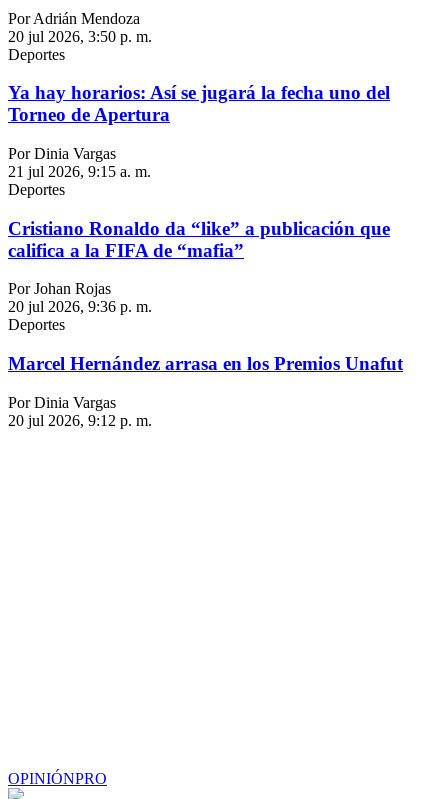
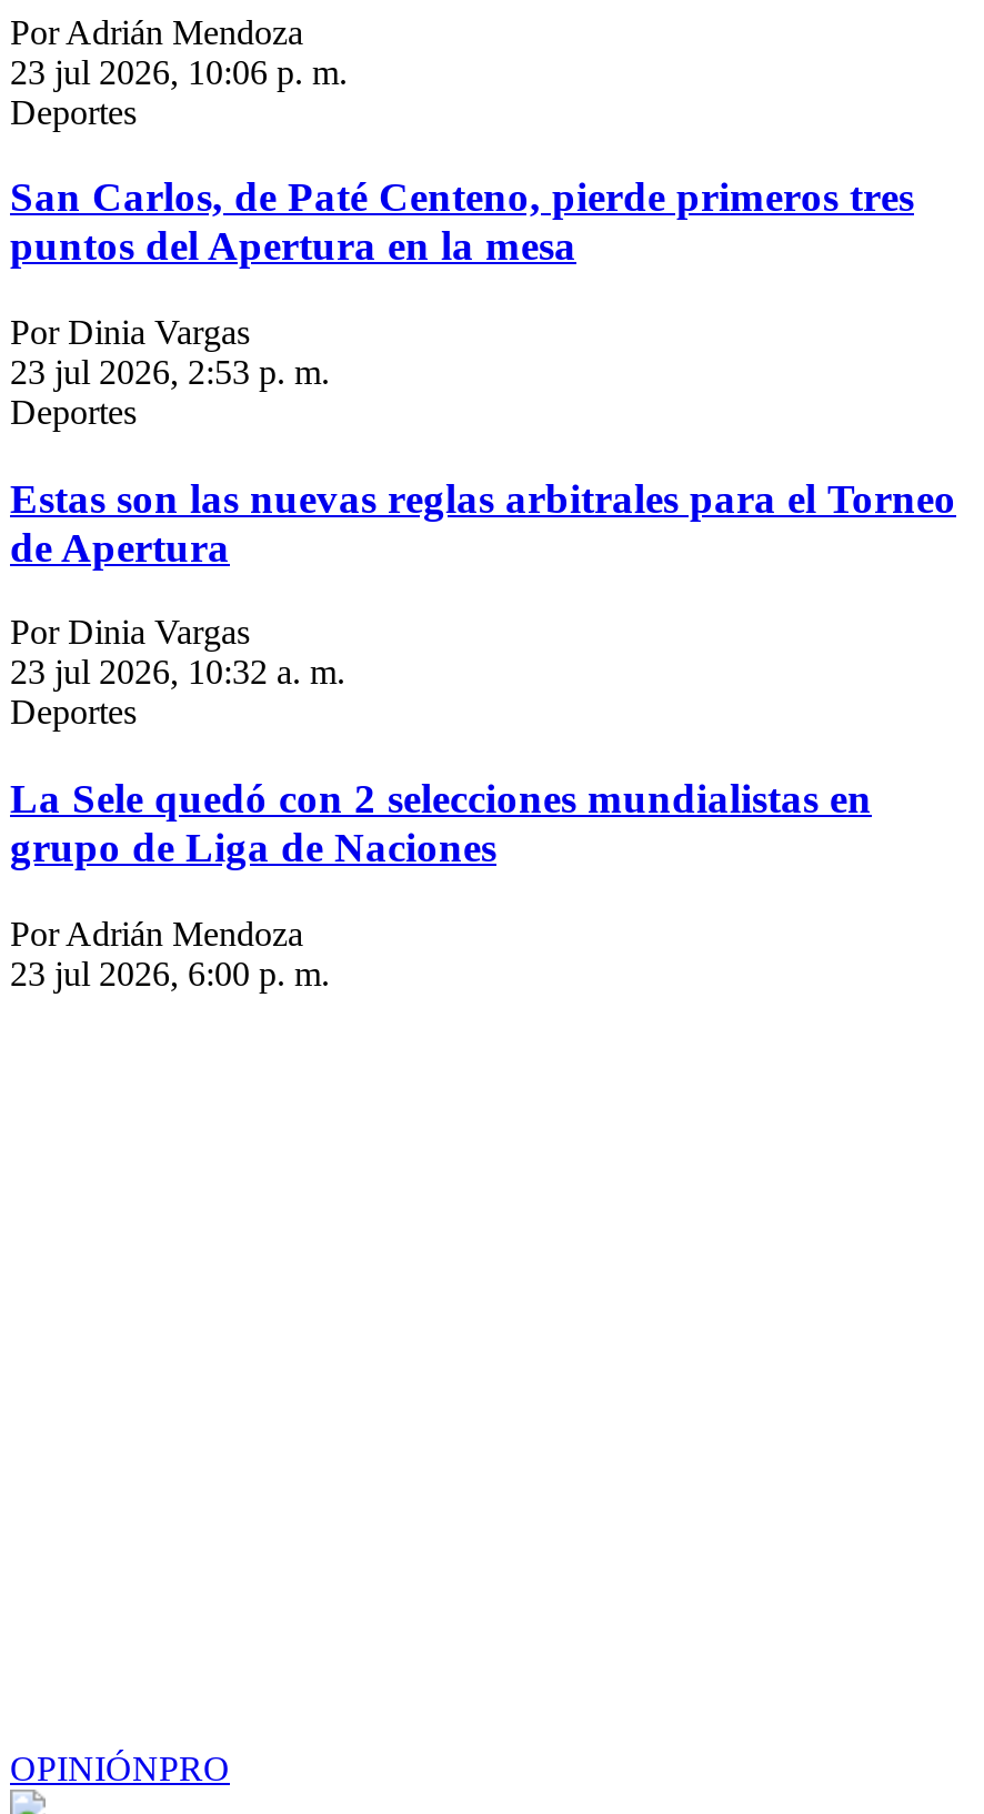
- 20 jul 2026, 3:50 p. m.
+ 23 jul 2026, 10:06 p. m.

- Ya hay horarios: Así se jugará la fecha uno del
- Torneo de Apertura
+ San Carlos, de Paté Centeno, pierde primeros tres
+ puntos del Apertura en la mesa

- 21 jul 2026, 9:15 a. m.
+ 23 jul 2026, 2:53 p. m.

- Cristiano Ronaldo da “like” a publicación que
- califica a la FIFA de “mafia”
+ Estas son las nuevas reglas arbitrales para el Torneo
+ de Apertura

- Por Johan Rojas
- 20 jul 2026, 9:36 p. m.
+ Por Dinia Vargas
+ 23 jul 2026, 10:32 a. m.

- Marcel Hernández arrasa en los Premios Unafut
+ La Sele quedó con 2 selecciones mundialistas en
+ grupo de Liga de Naciones

- Por Dinia Vargas
- 20 jul 2026, 9:12 p. m.
+ Por Adrián Mendoza
+ 23 jul 2026, 6:00 p. m.
